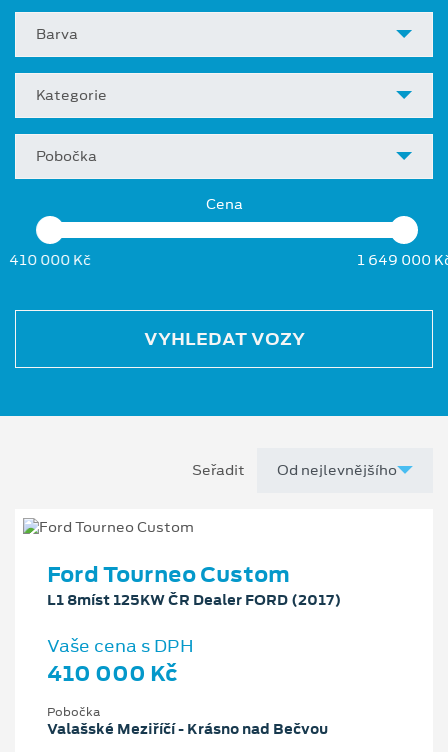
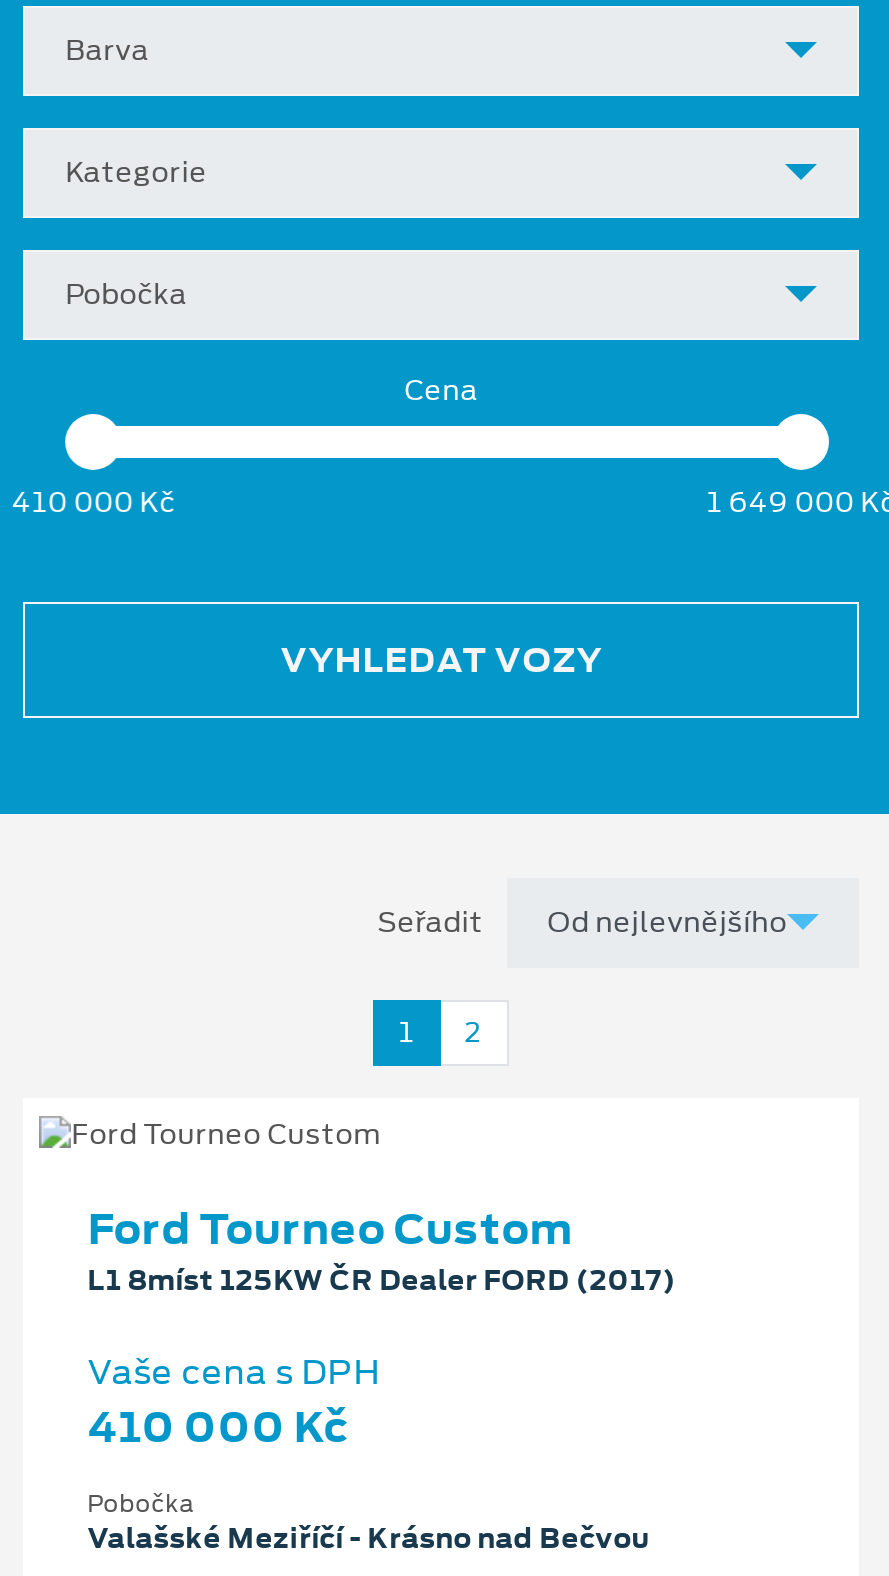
+ 1
+ 2
